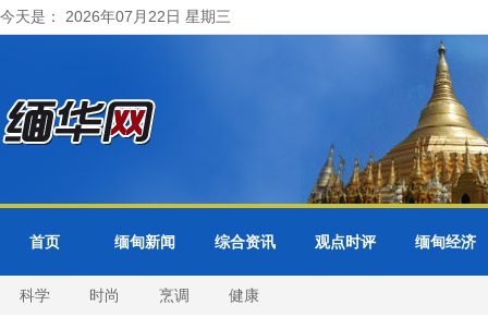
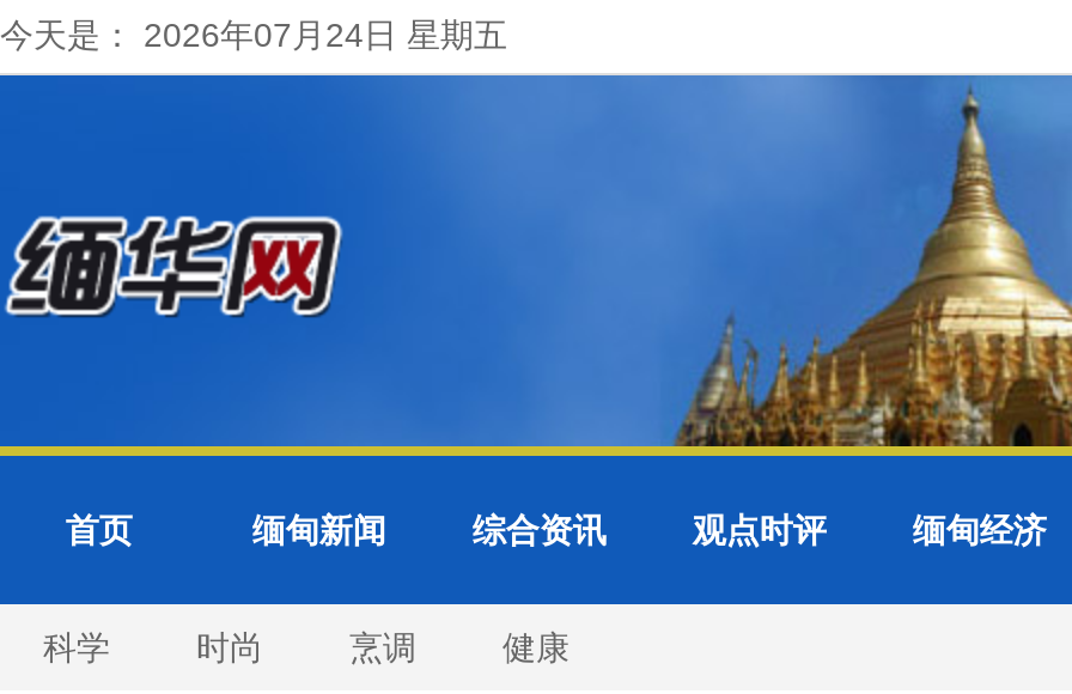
- 今天是： 2026年07月22日 星期三
+ 今天是： 2026年07月24日 星期五
